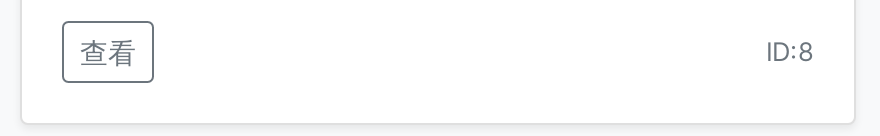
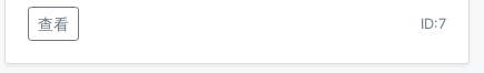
- ID:8
+ ID:7
